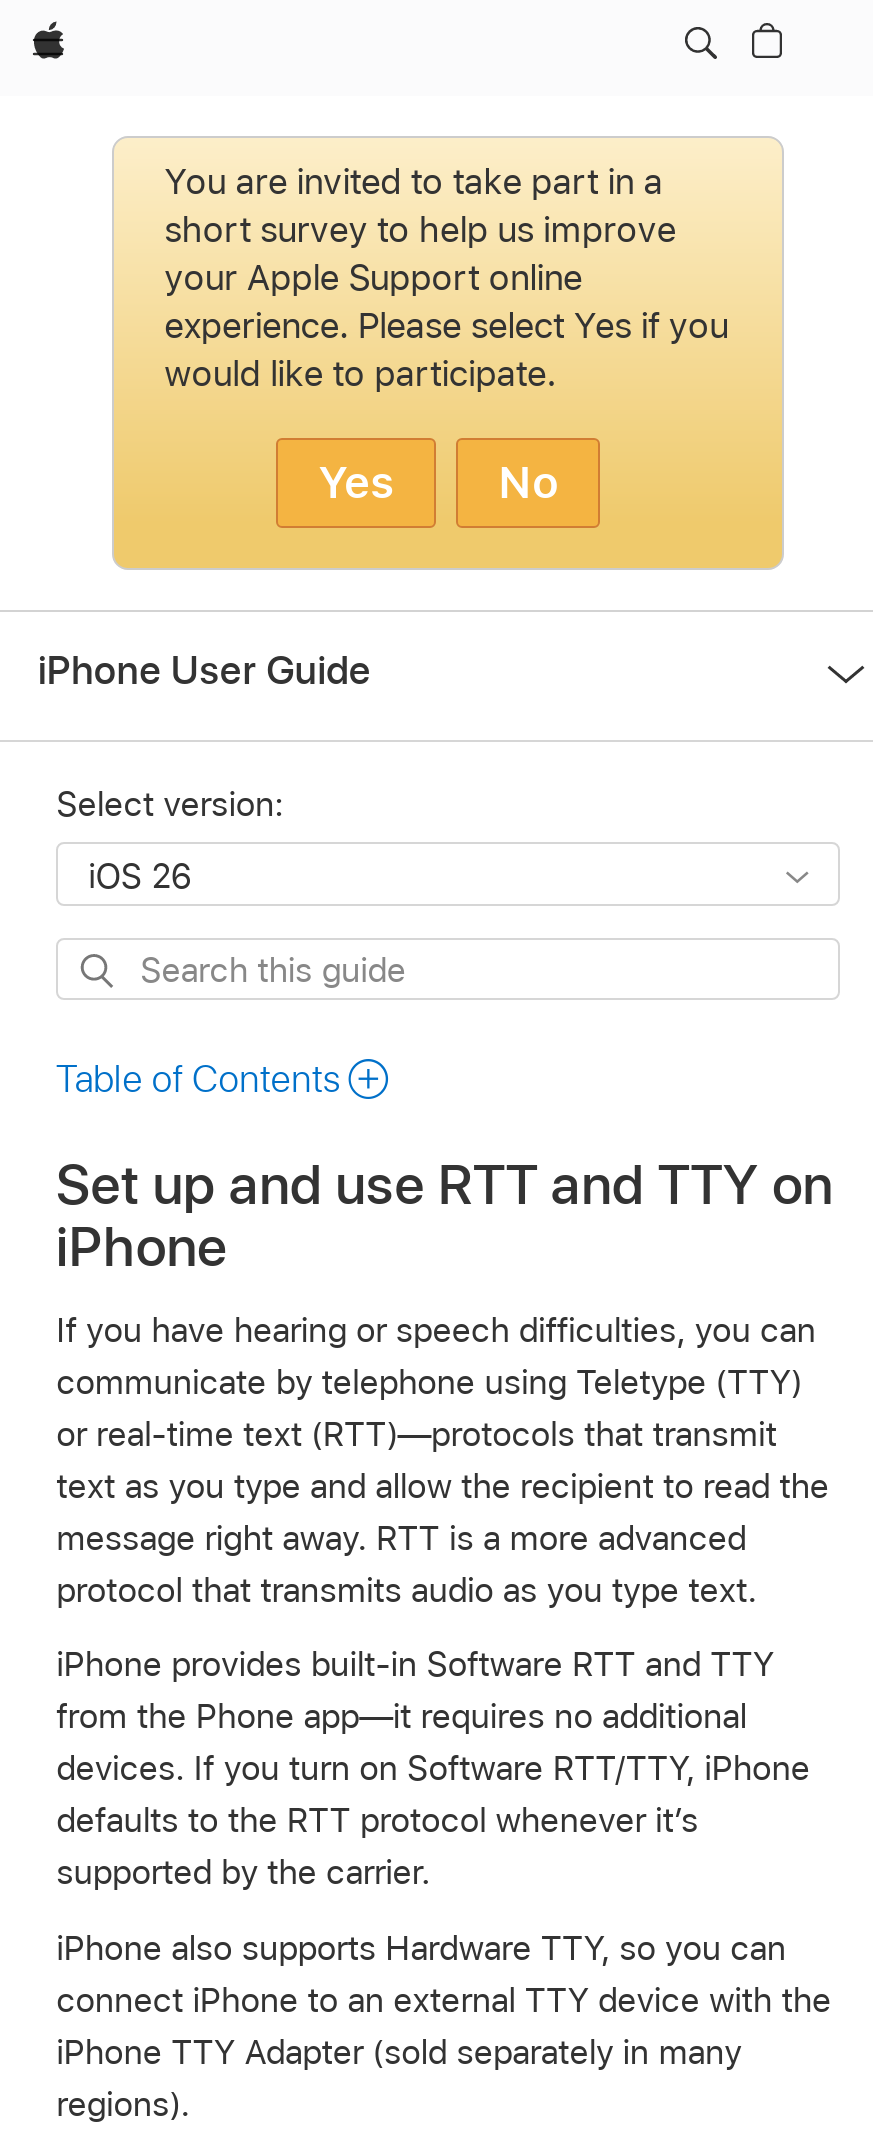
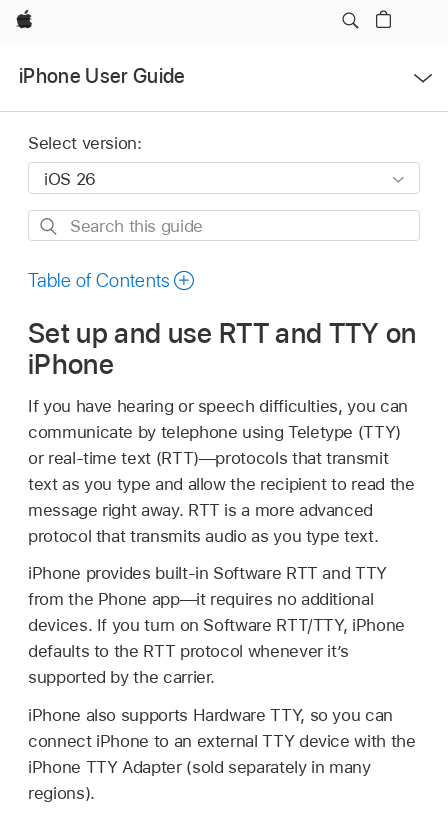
- [image]
- You are invited to take part in a
- short survey to help us improve
- your Apple Support online
- experience. Please select Yes if you
- would like to participate.
- Yes
- No
